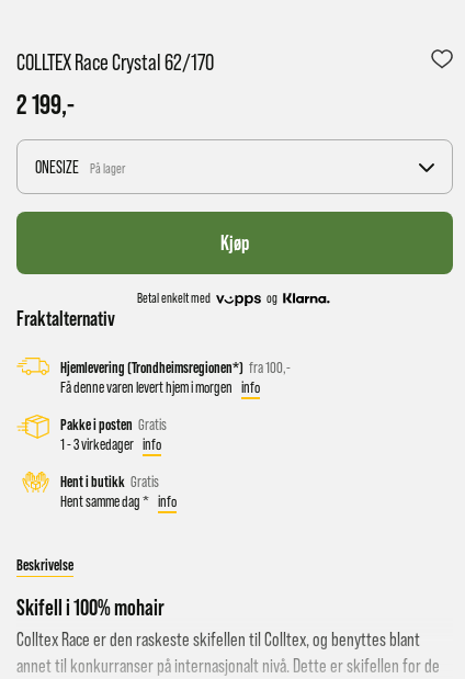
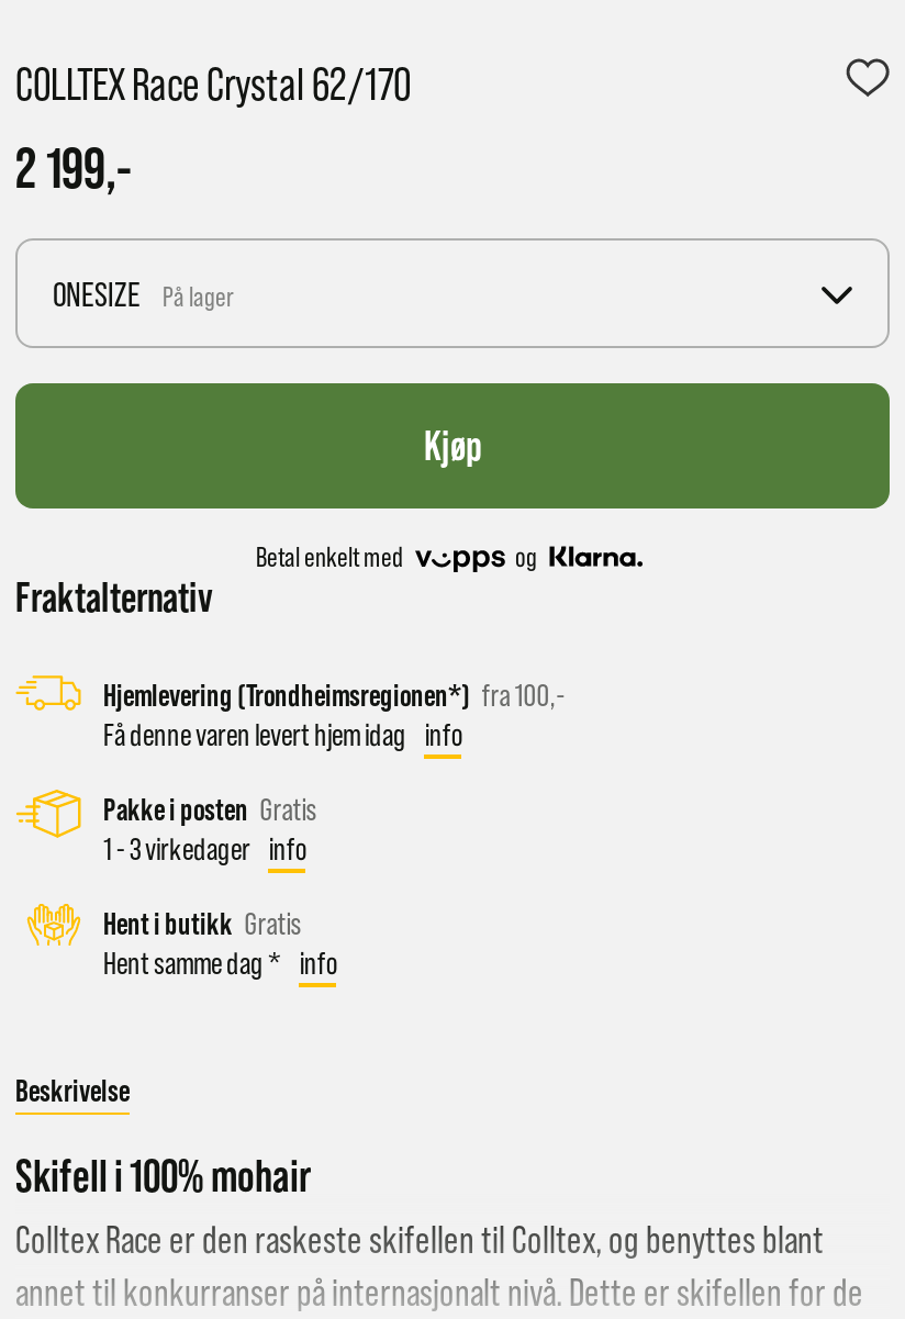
- Få denne varen levert hjem i morgen info
+ Få denne varen levert hjem idag info
